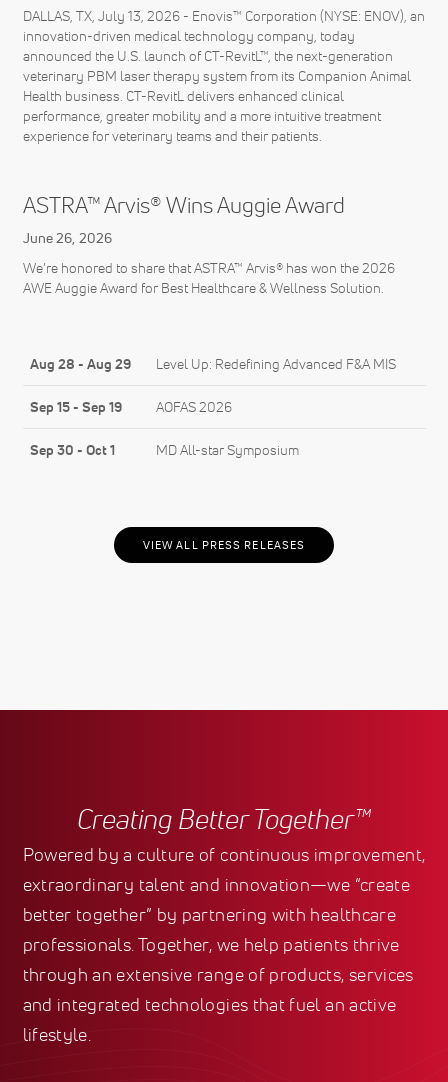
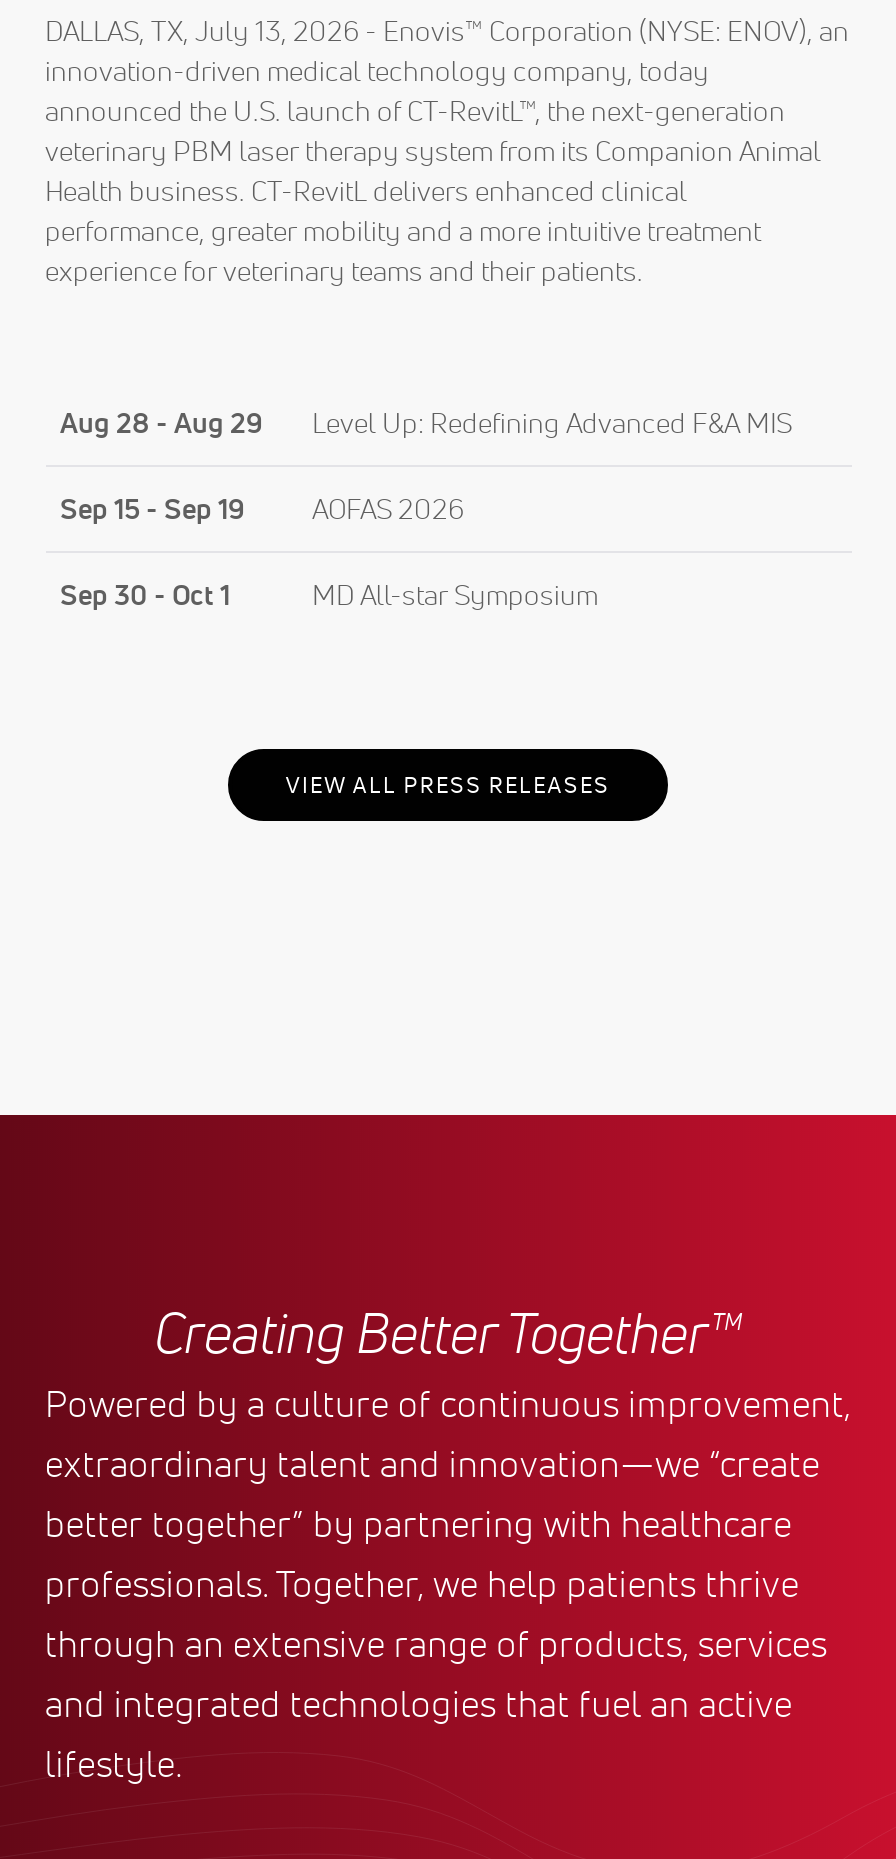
- ASTRA™ Arvis® Wins Auggie Award
- June 26, 2026
- We’re honored to share that ASTRA™ Arvis® has won the 2026
- AWE Auggie Award for Best Healthcare & Wellness Solution.
